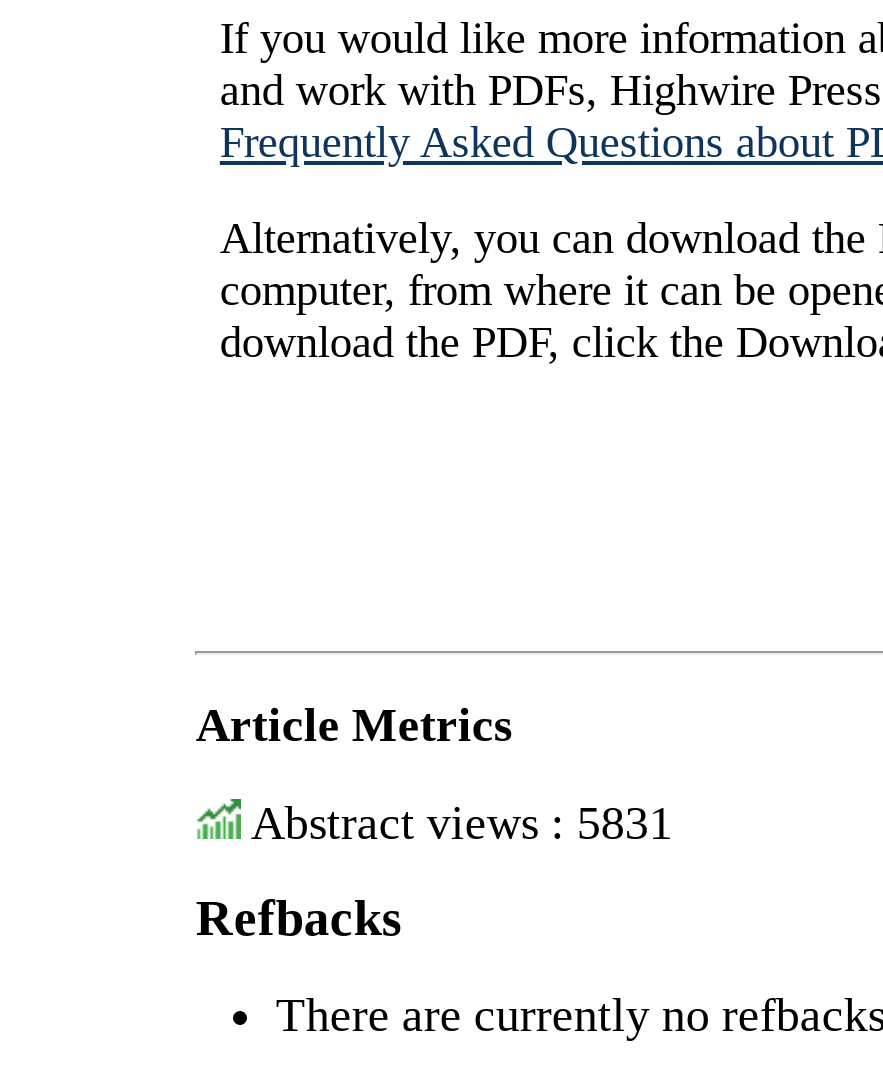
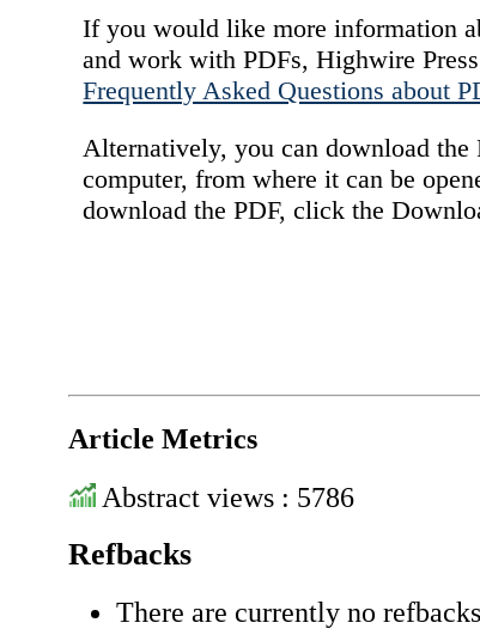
- Abstract views : 5831
+ Abstract views : 5786
